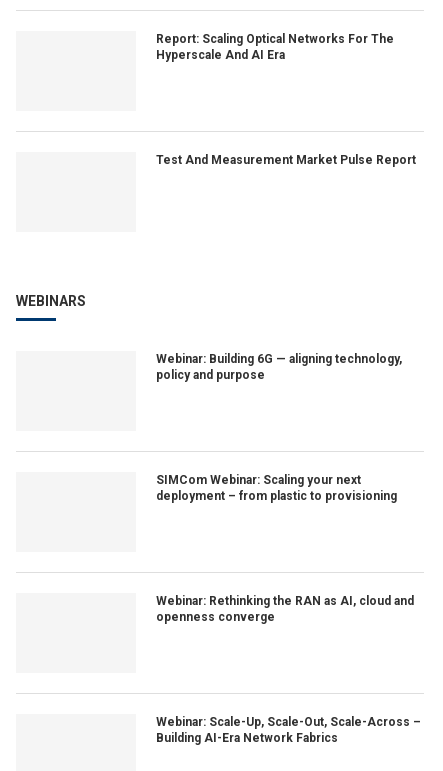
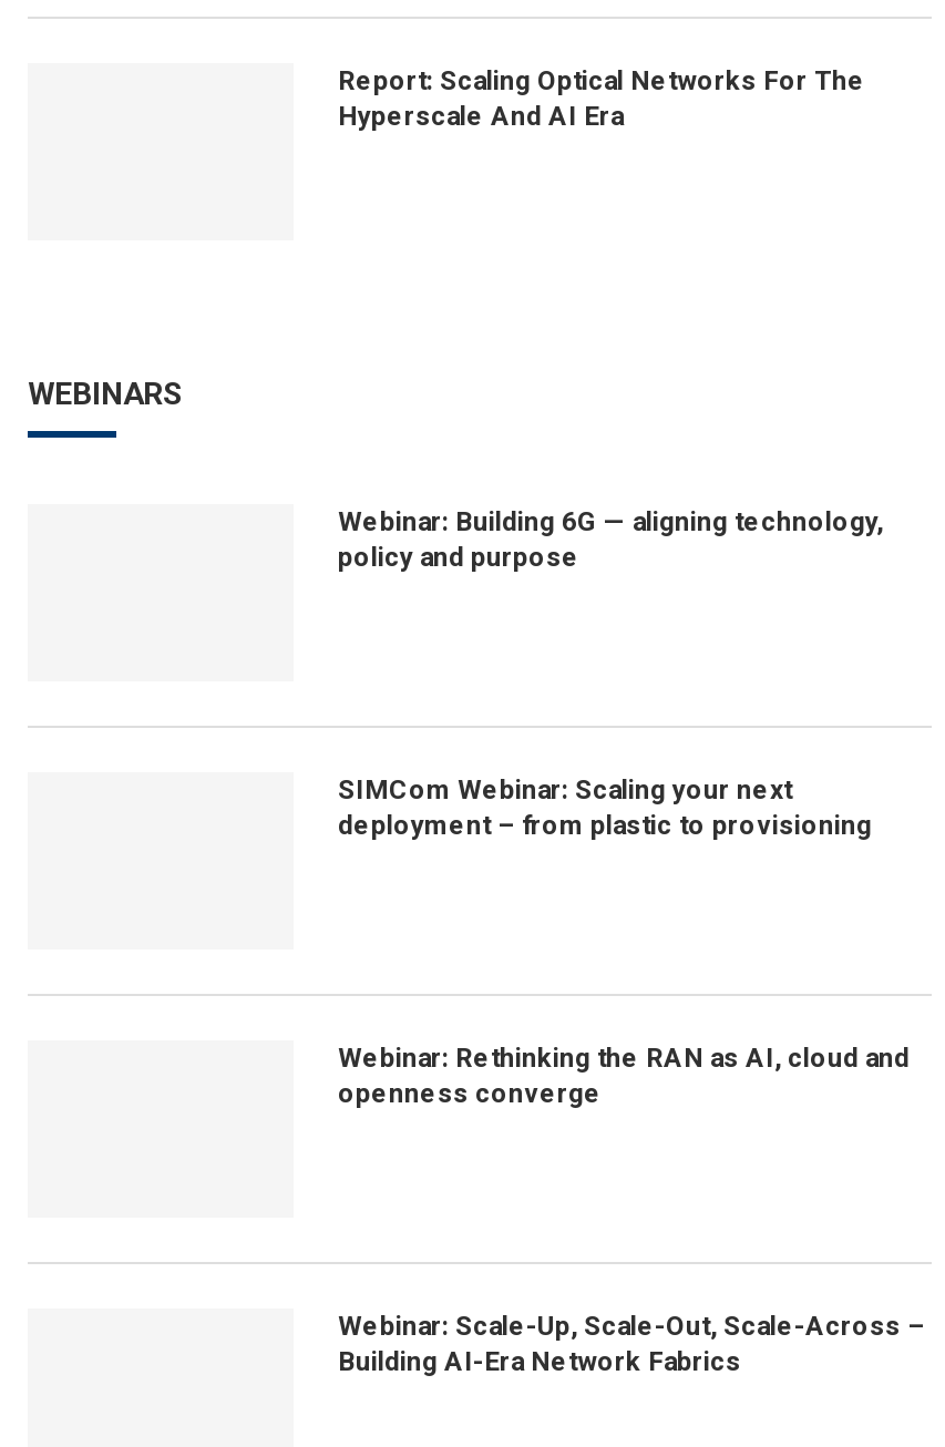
- Test And Measurement Market Pulse Report
